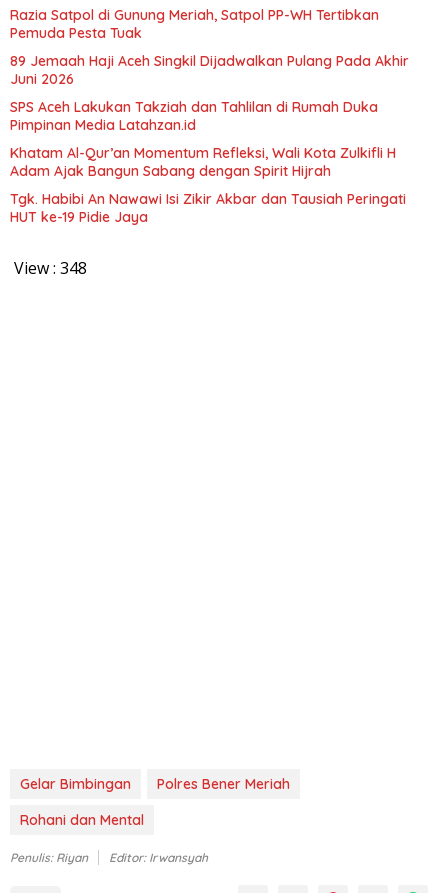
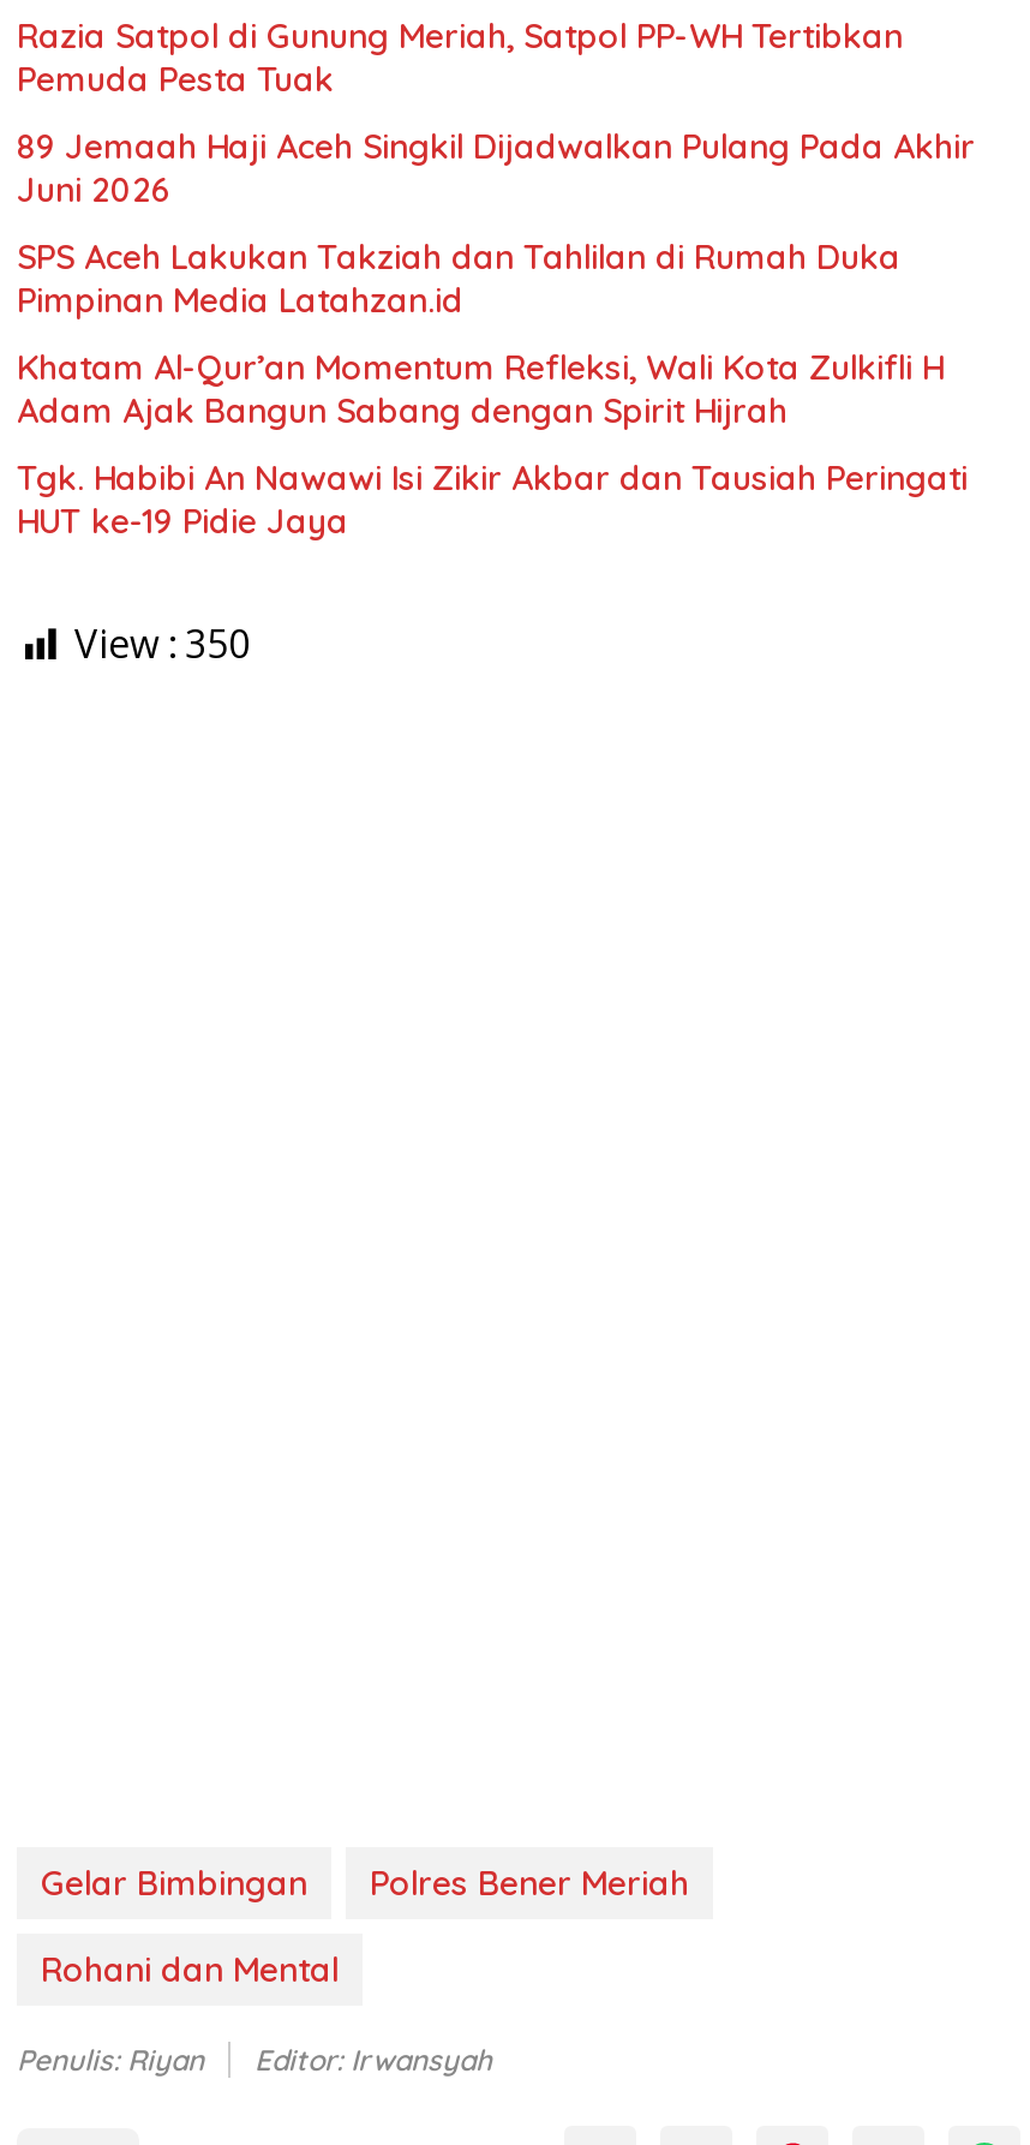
- View : 348
+ View : 350
